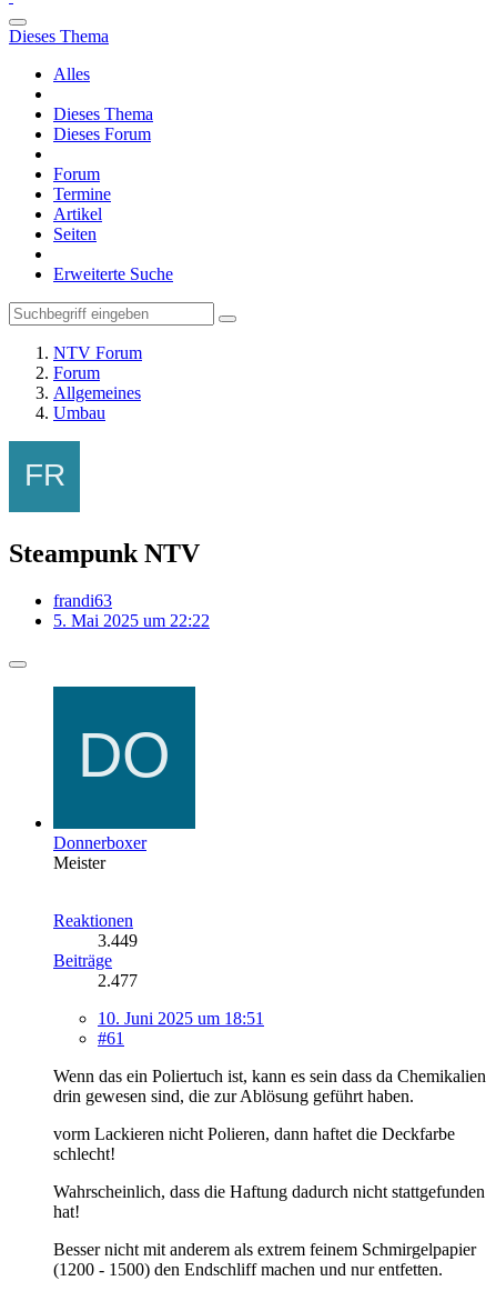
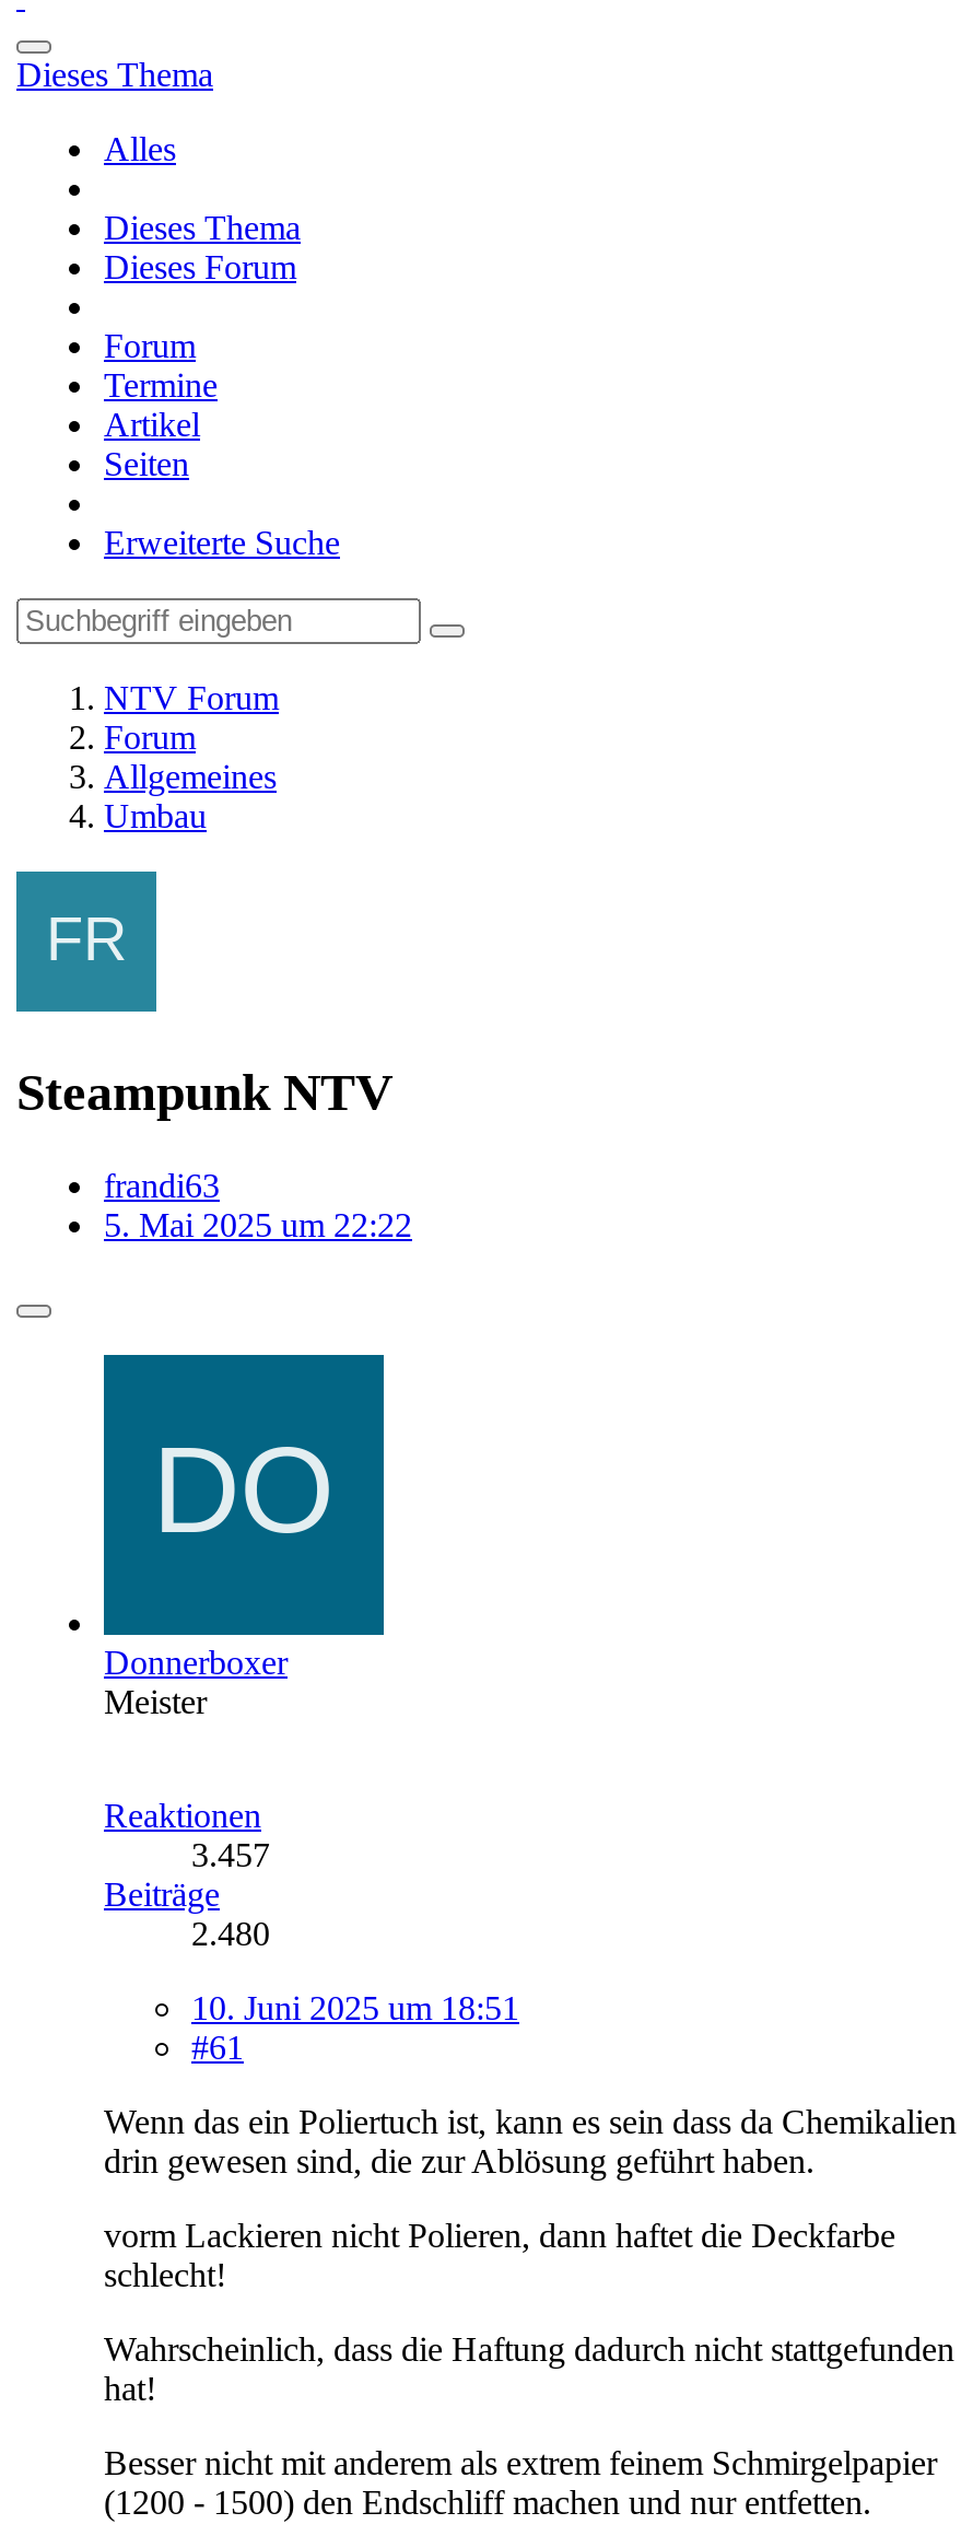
- 3.449
+ 3.457

- 2.477
+ 2.480
